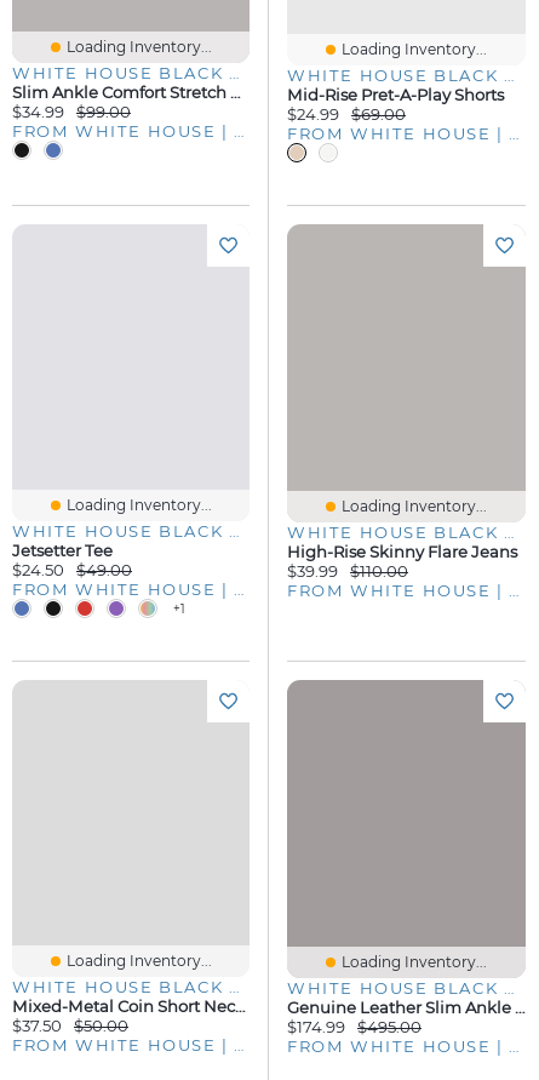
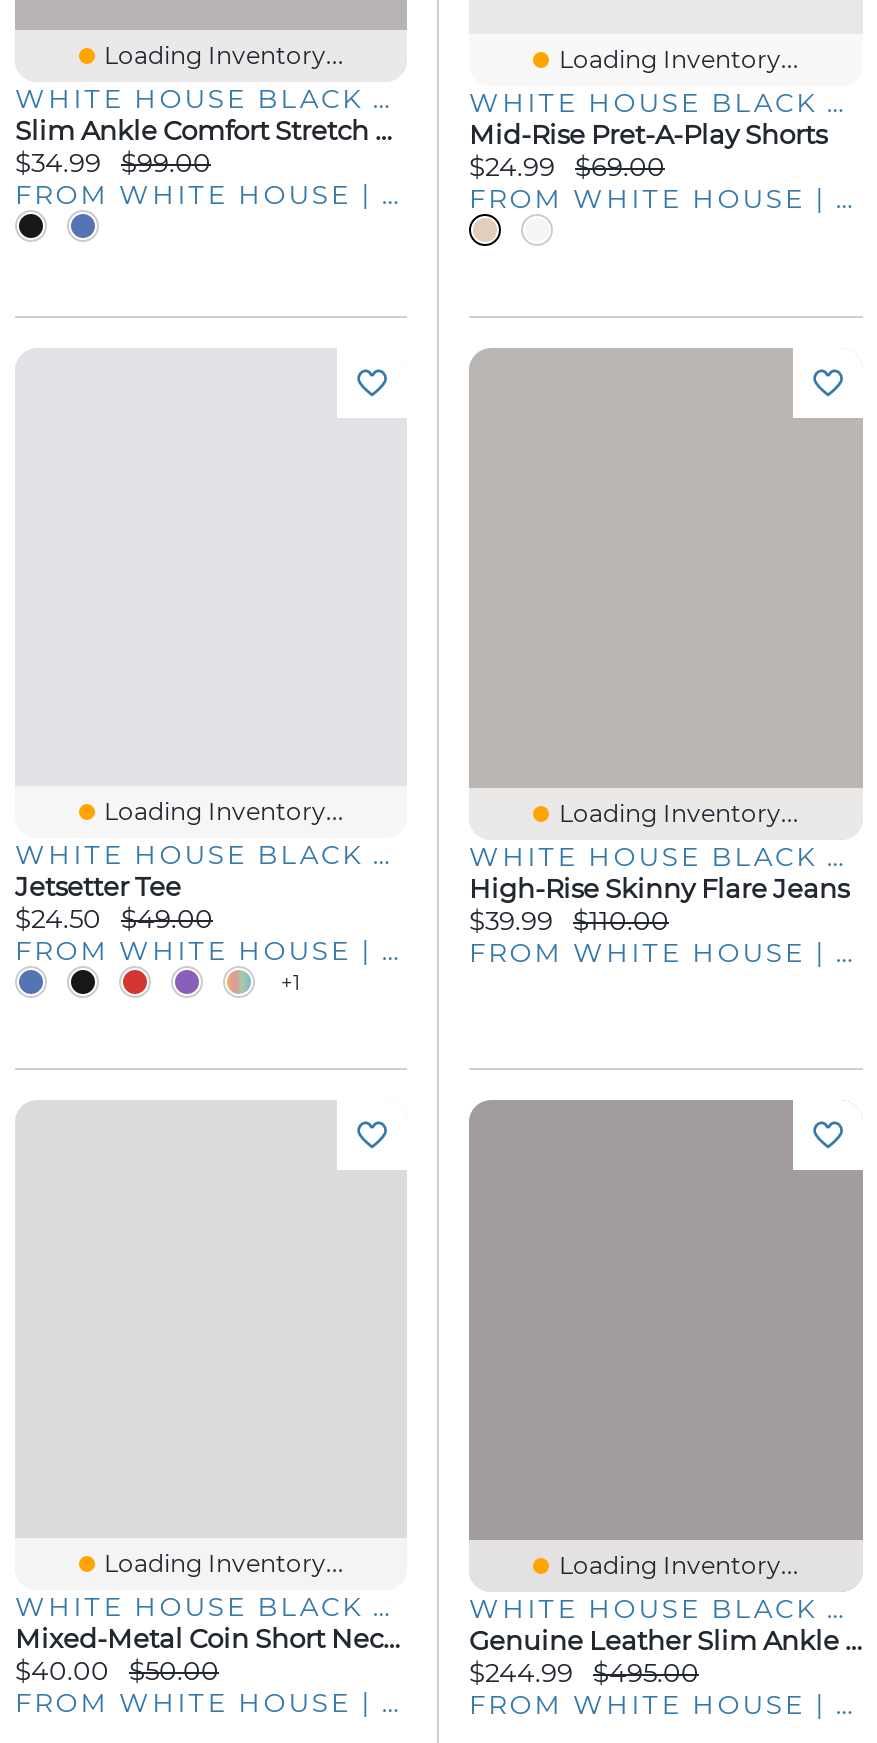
- $37.50 $50.00
+ $40.00 $50.00

- $174.99 $495.00
+ $244.99 $495.00
